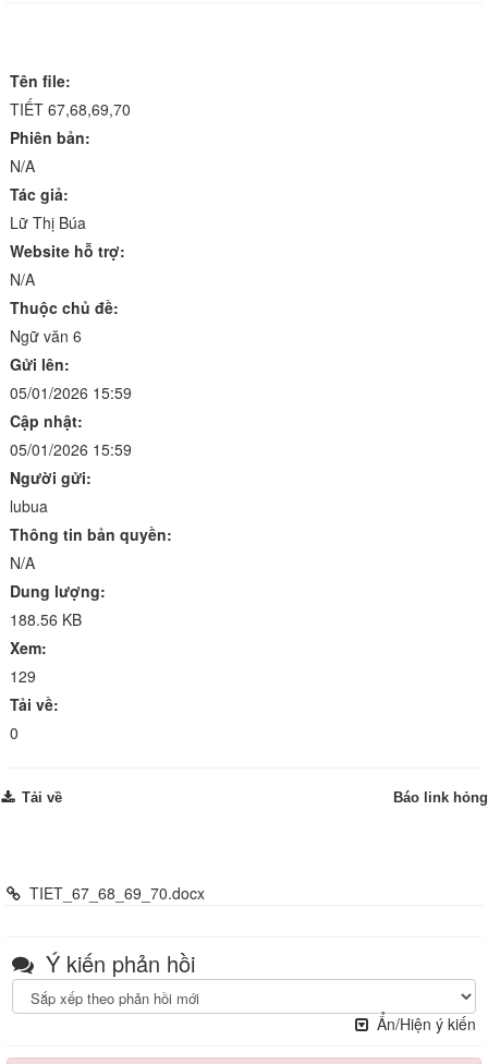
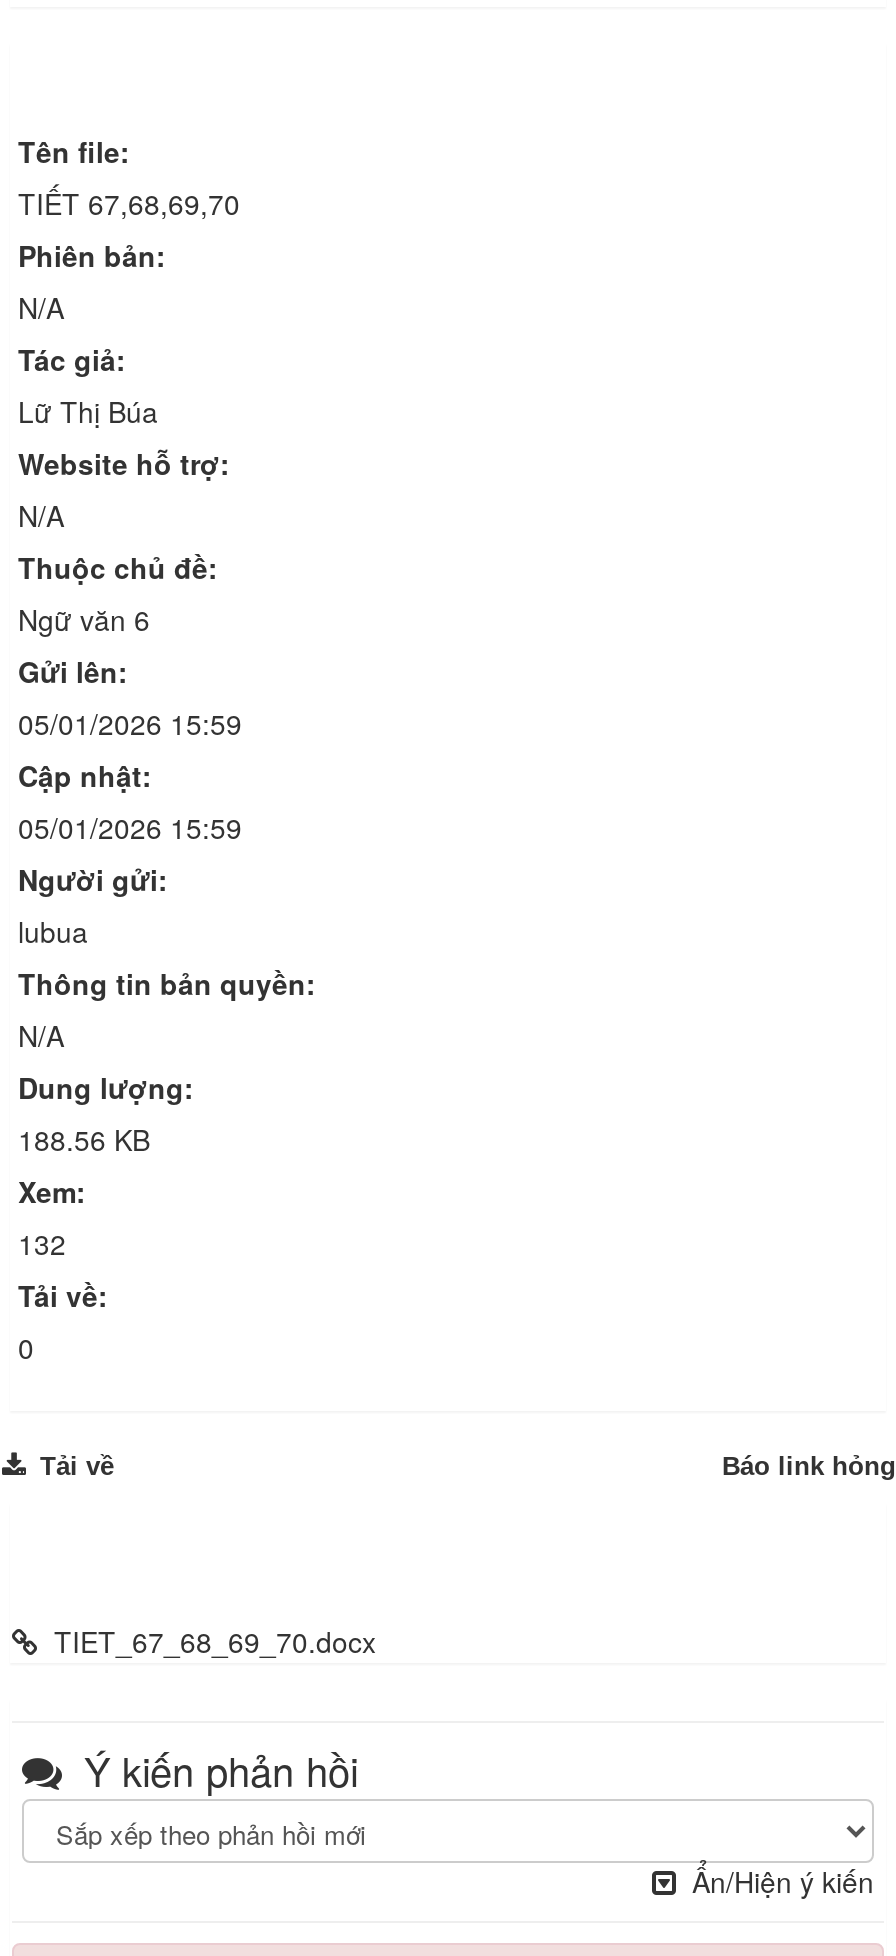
- 129
+ 132
